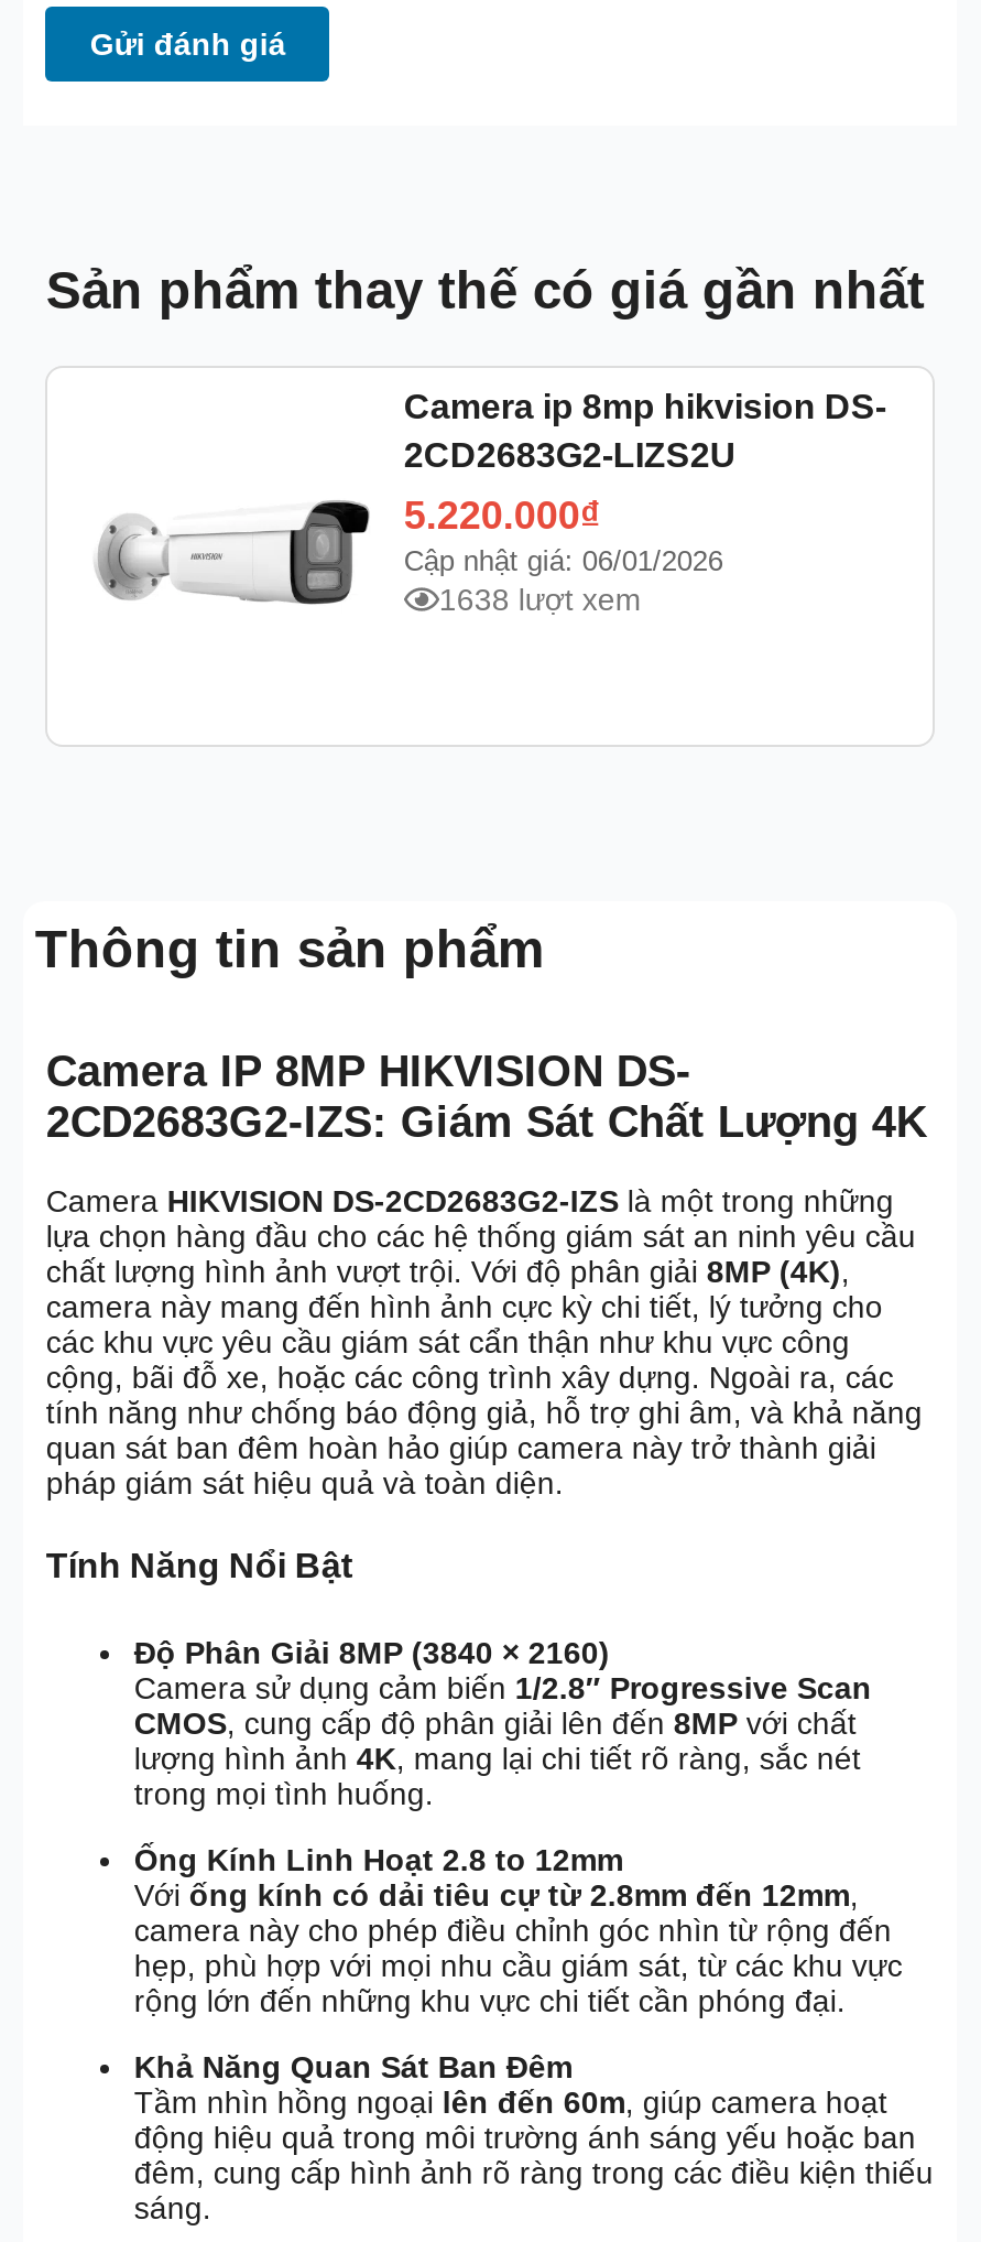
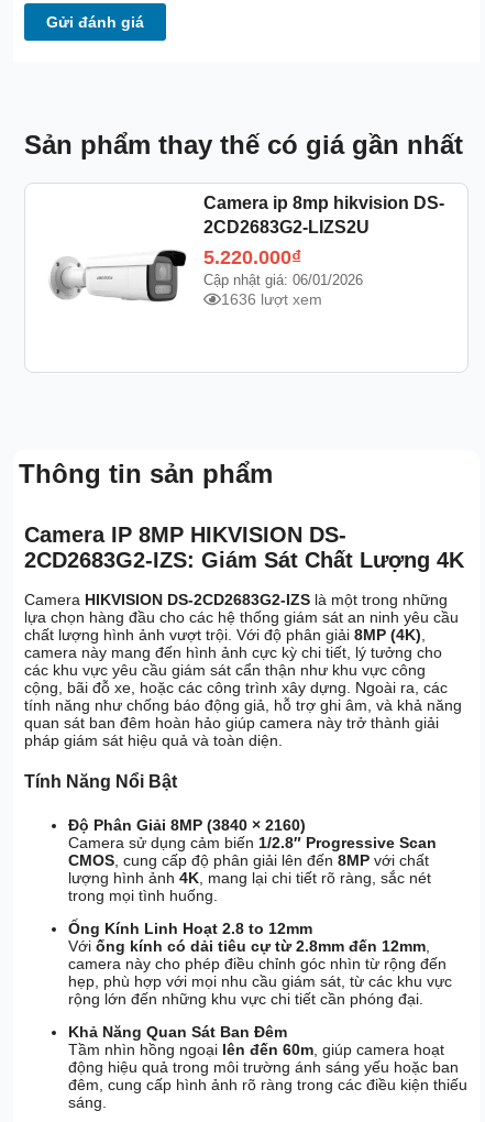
- 1638 lượt xem
+ 1636 lượt xem
